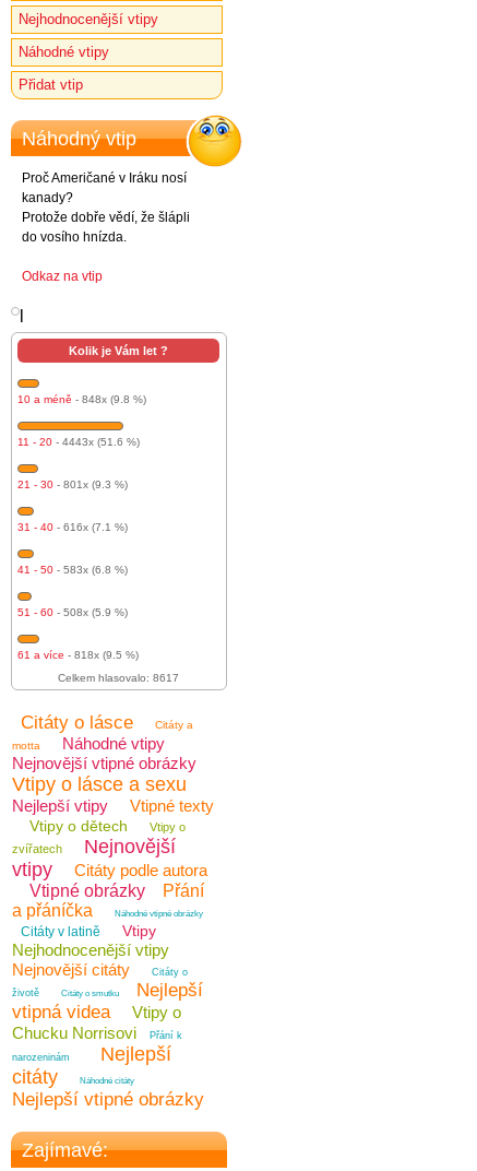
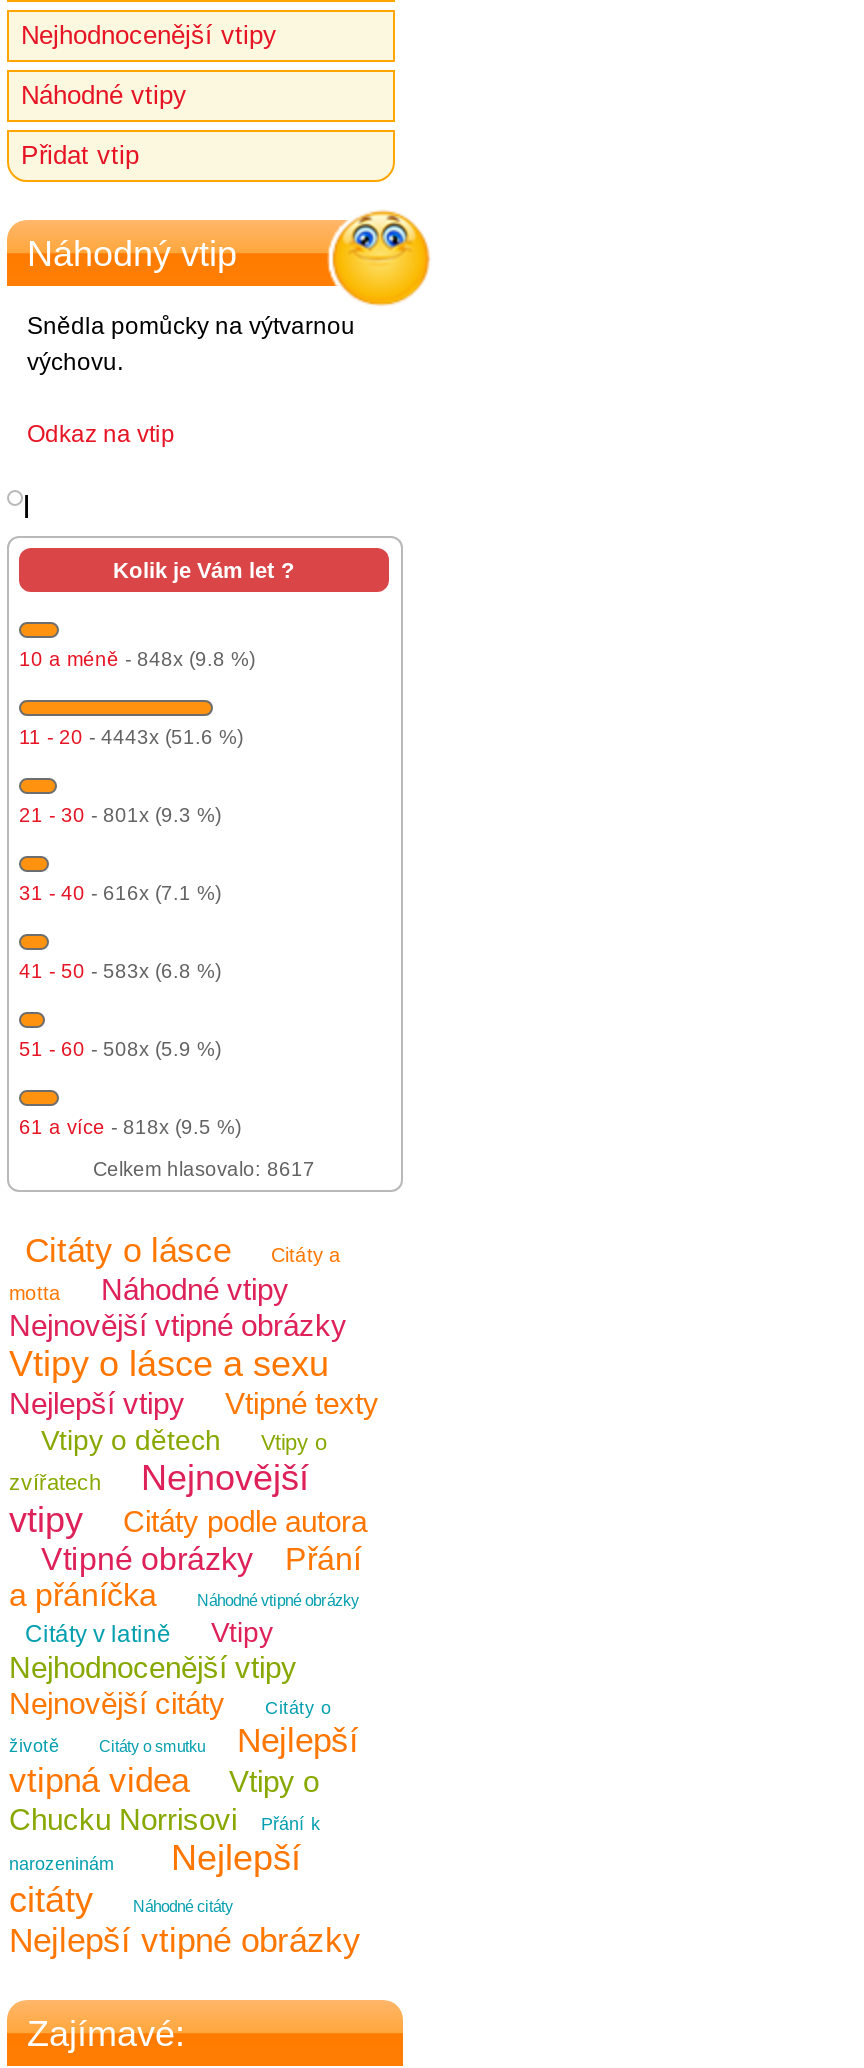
- Proč Američané v Iráku nosí
- kanady?
- Protože dobře vědí, že šlápli
- do vosího hnízda.
+ Snědla pomůcky na výtvarnou
+ výchovu.
